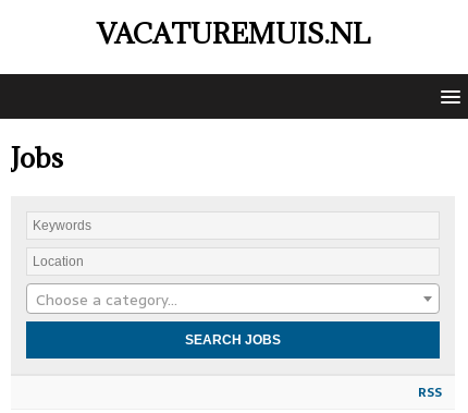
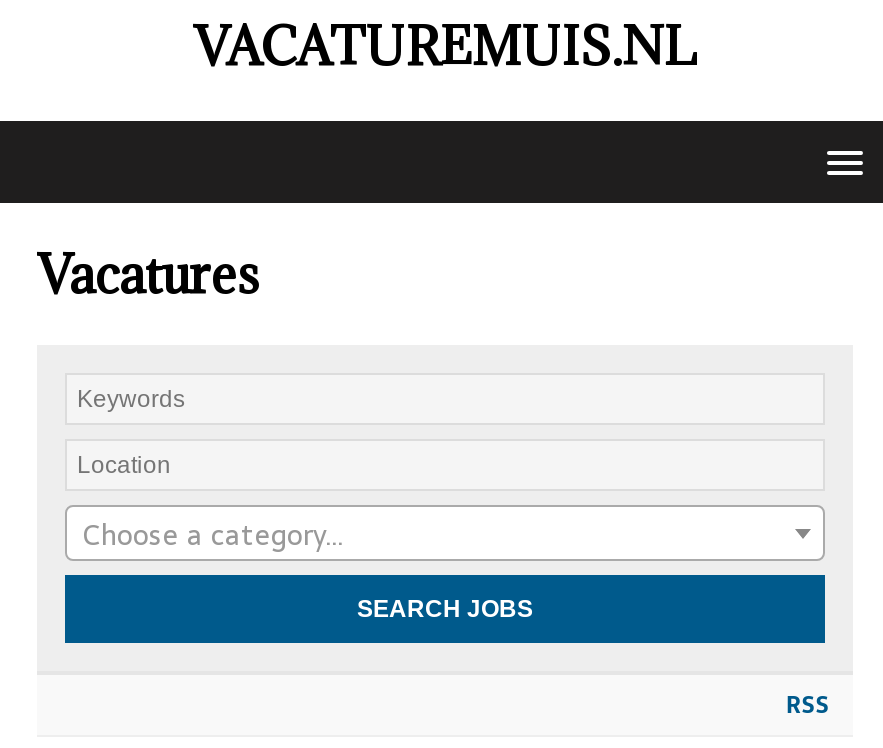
- Jobs
+ Vacatures
